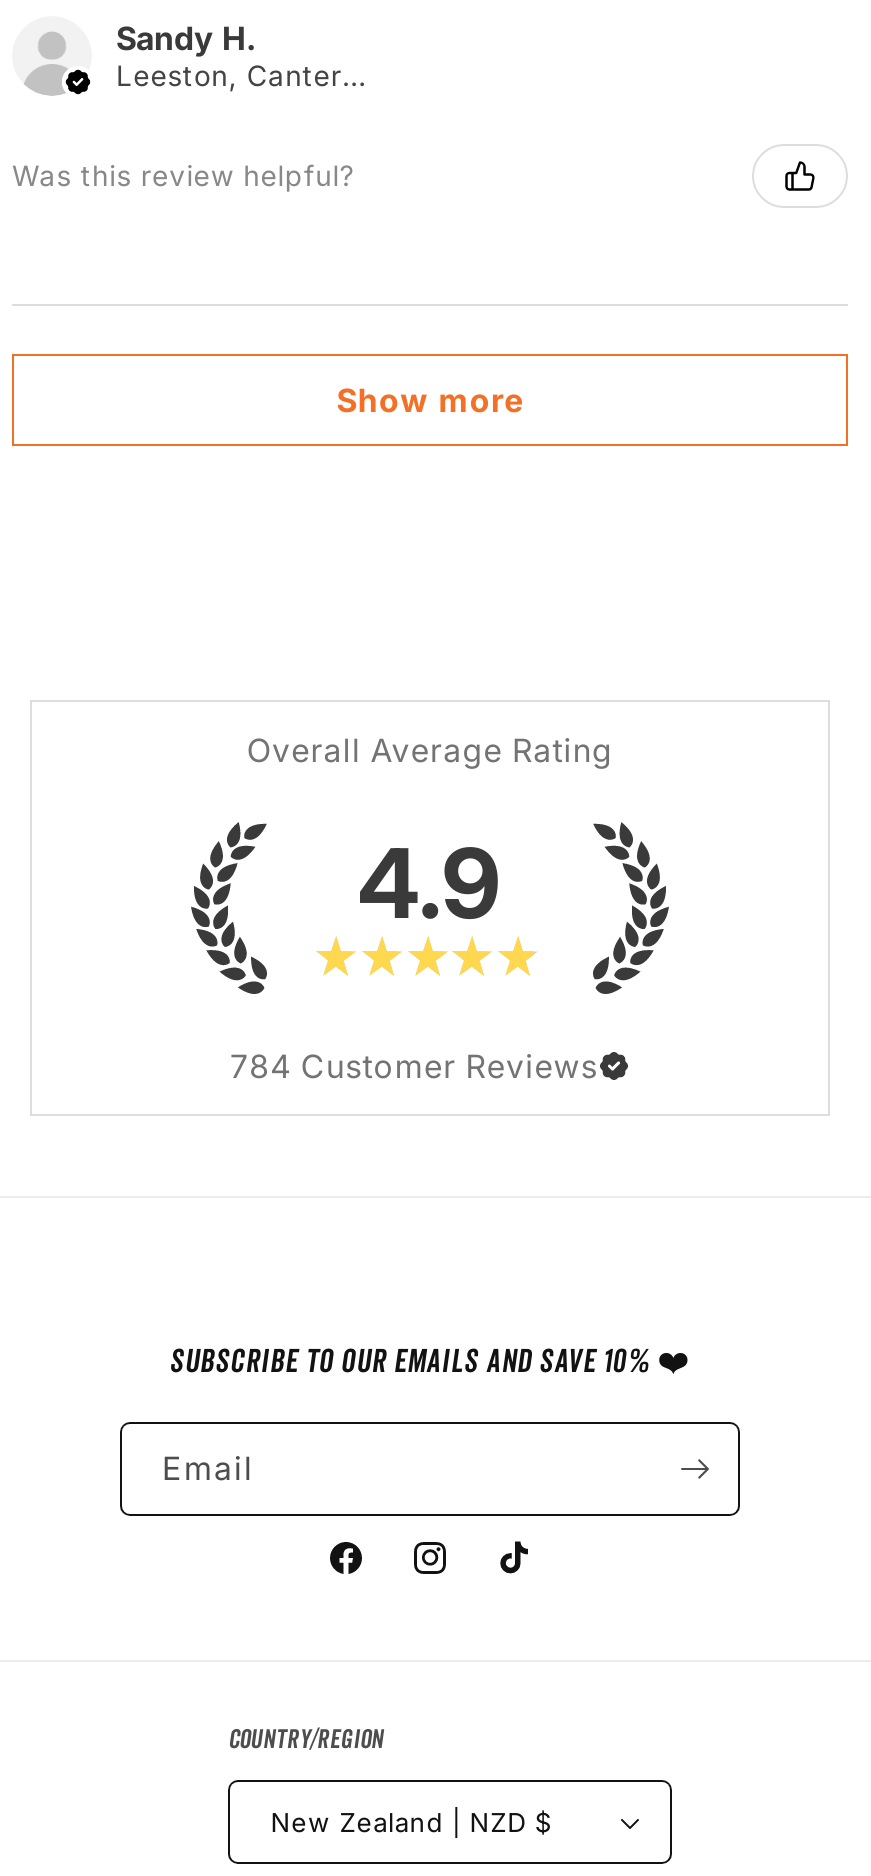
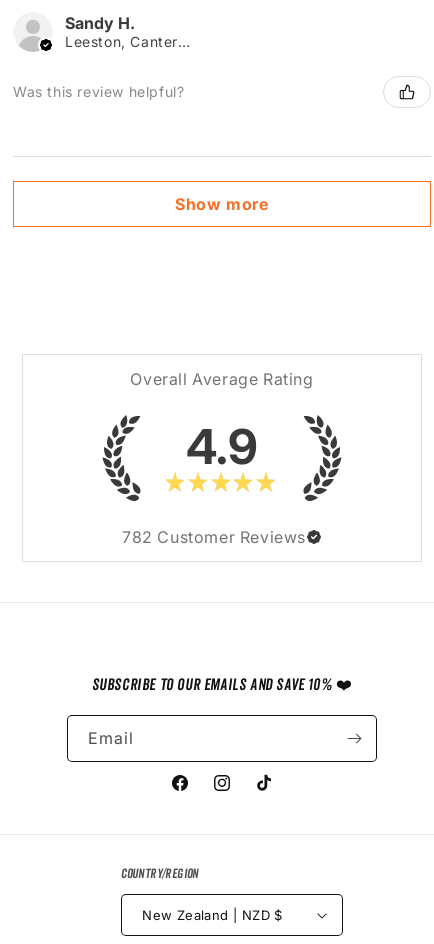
- 784 Customer Reviews
+ 782 Customer Reviews
